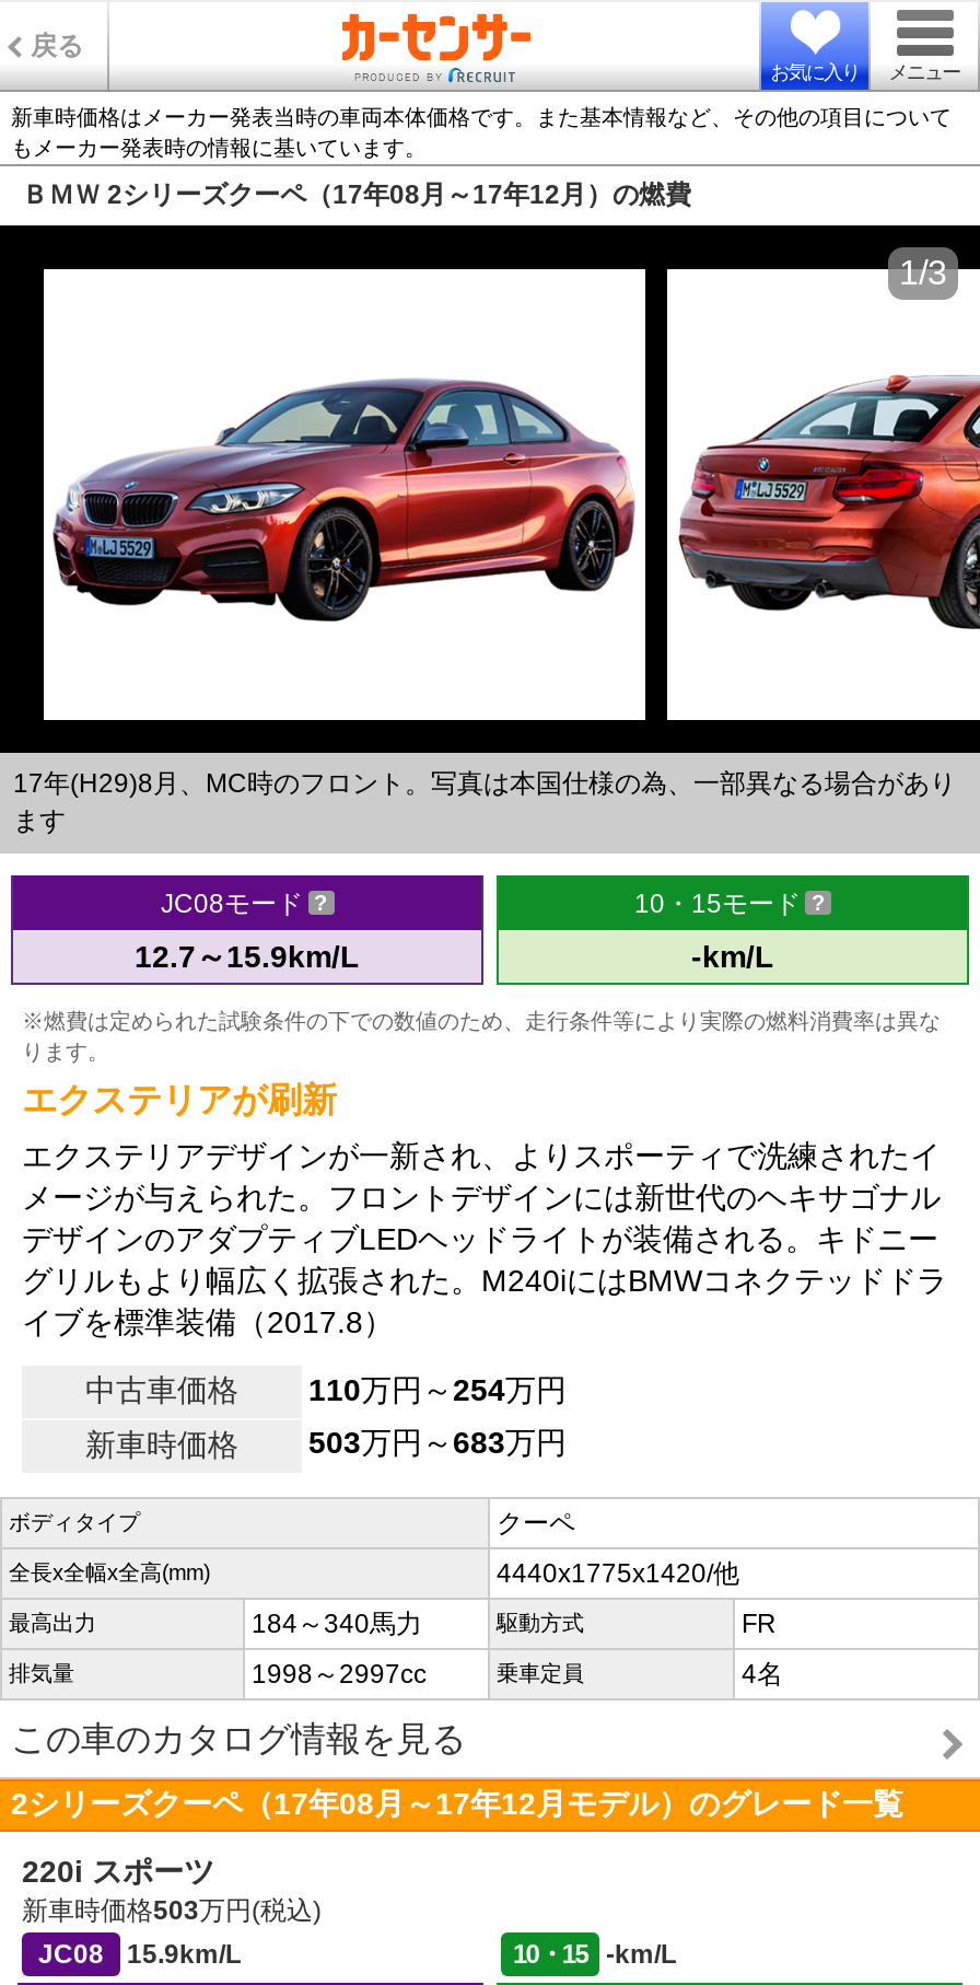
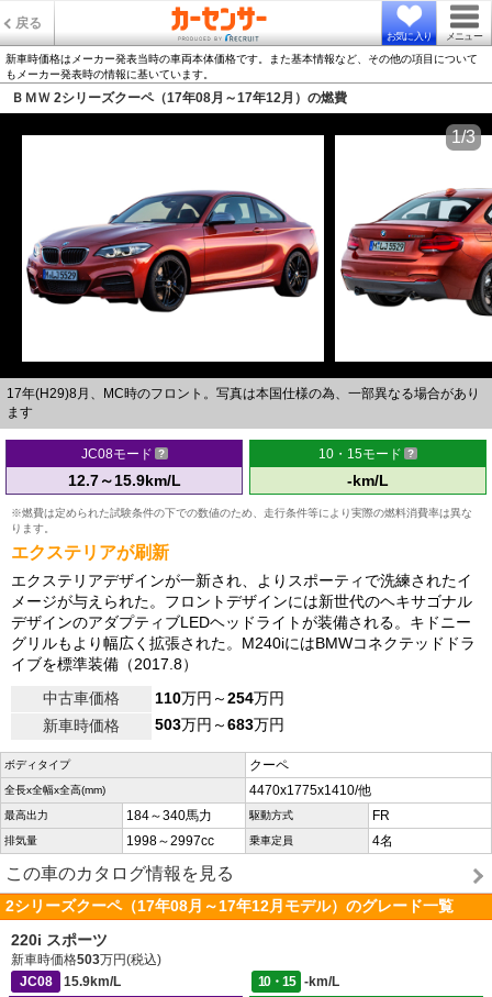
- 4440x1775x1420/他
+ 4470x1775x1410/他
